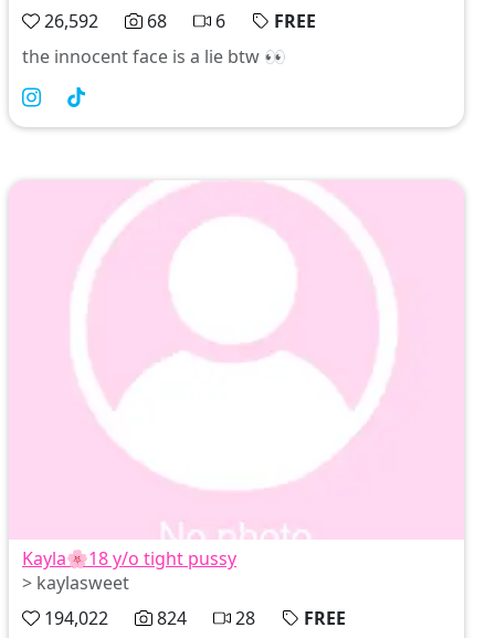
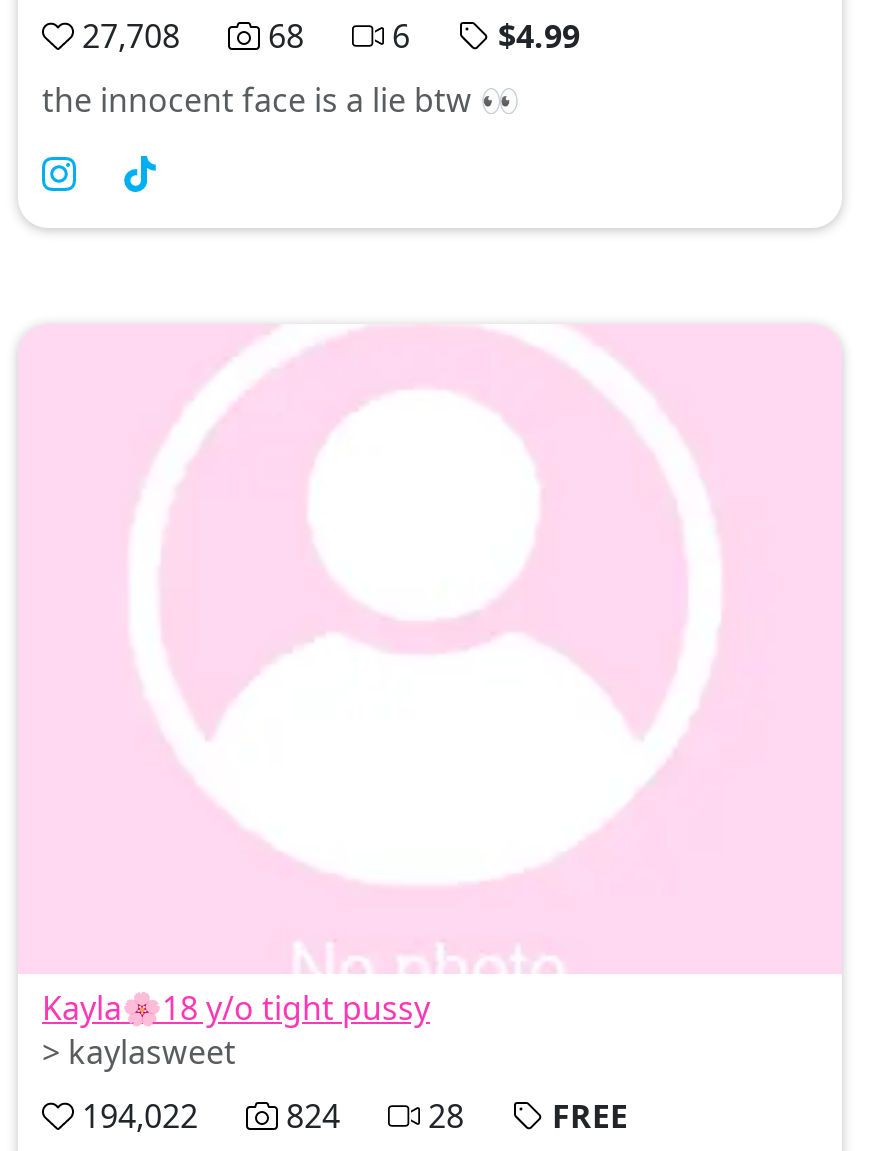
- 26,592
+ 27,708

- FREE
+ $4.99
